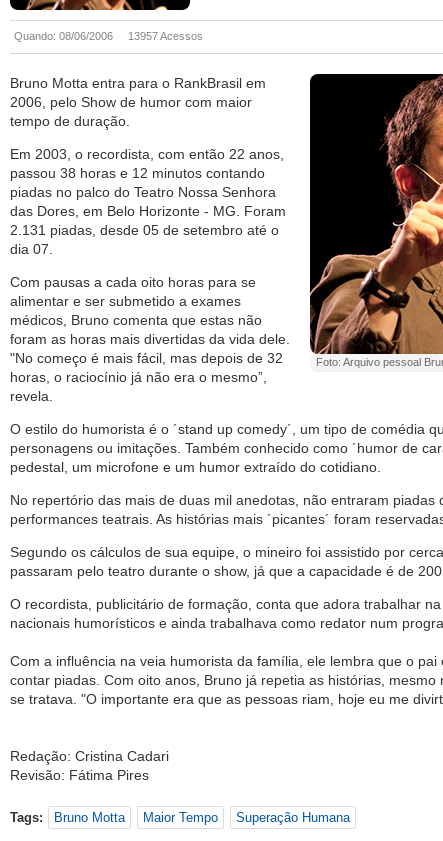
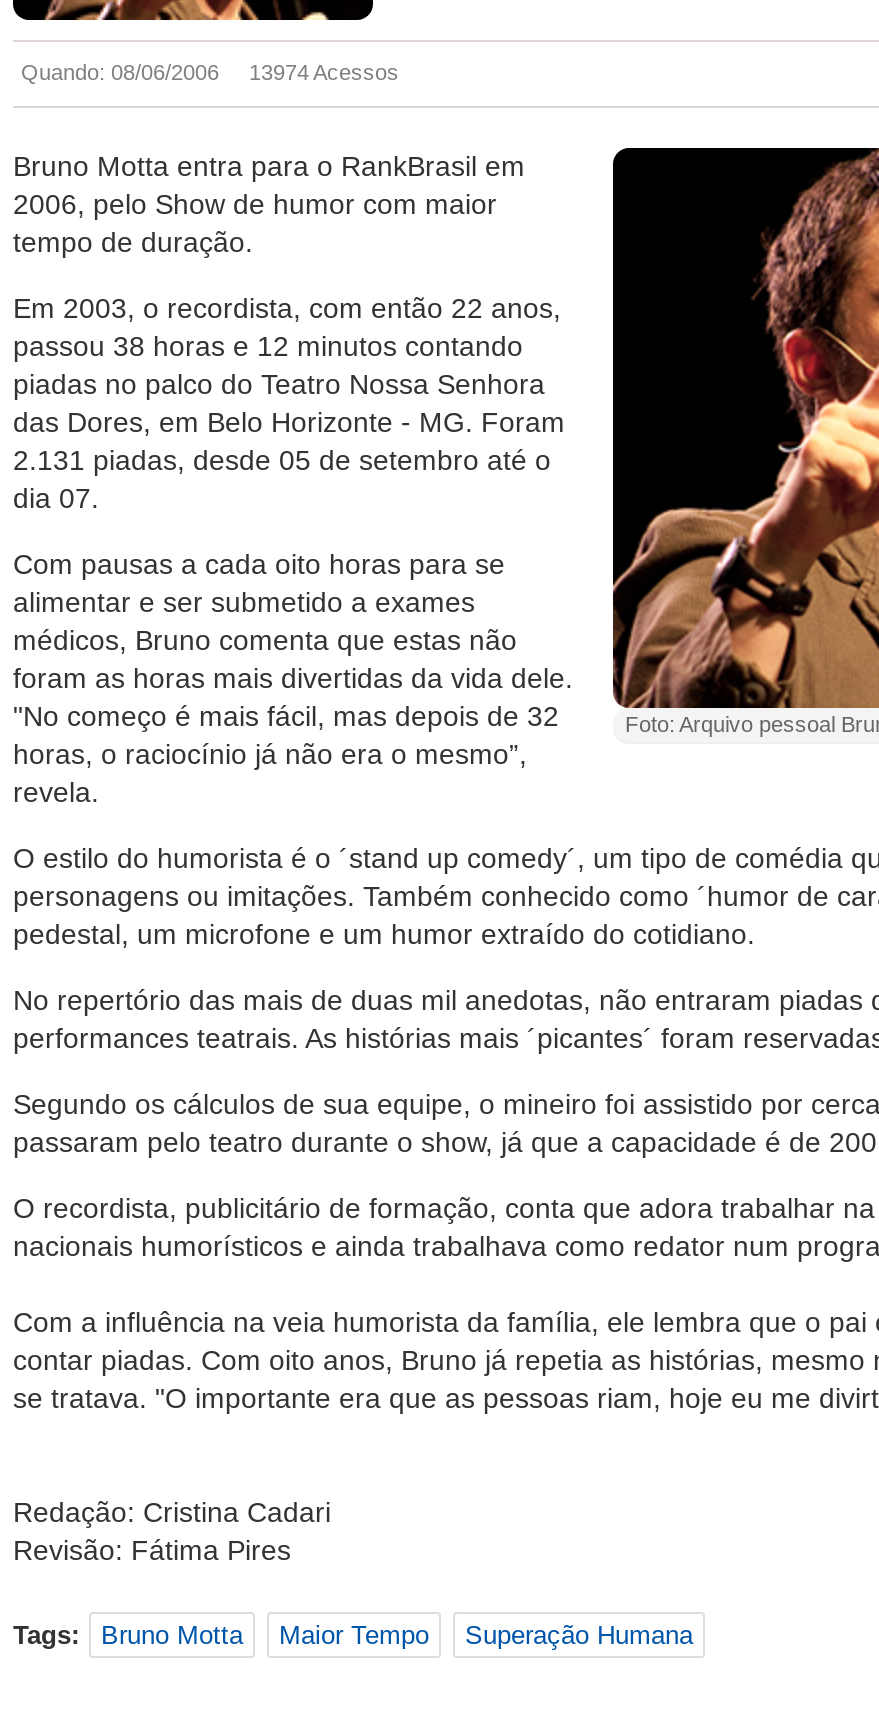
- Quando: 08/06/2006 13957 Acessos
+ Quando: 08/06/2006 13974 Acessos
